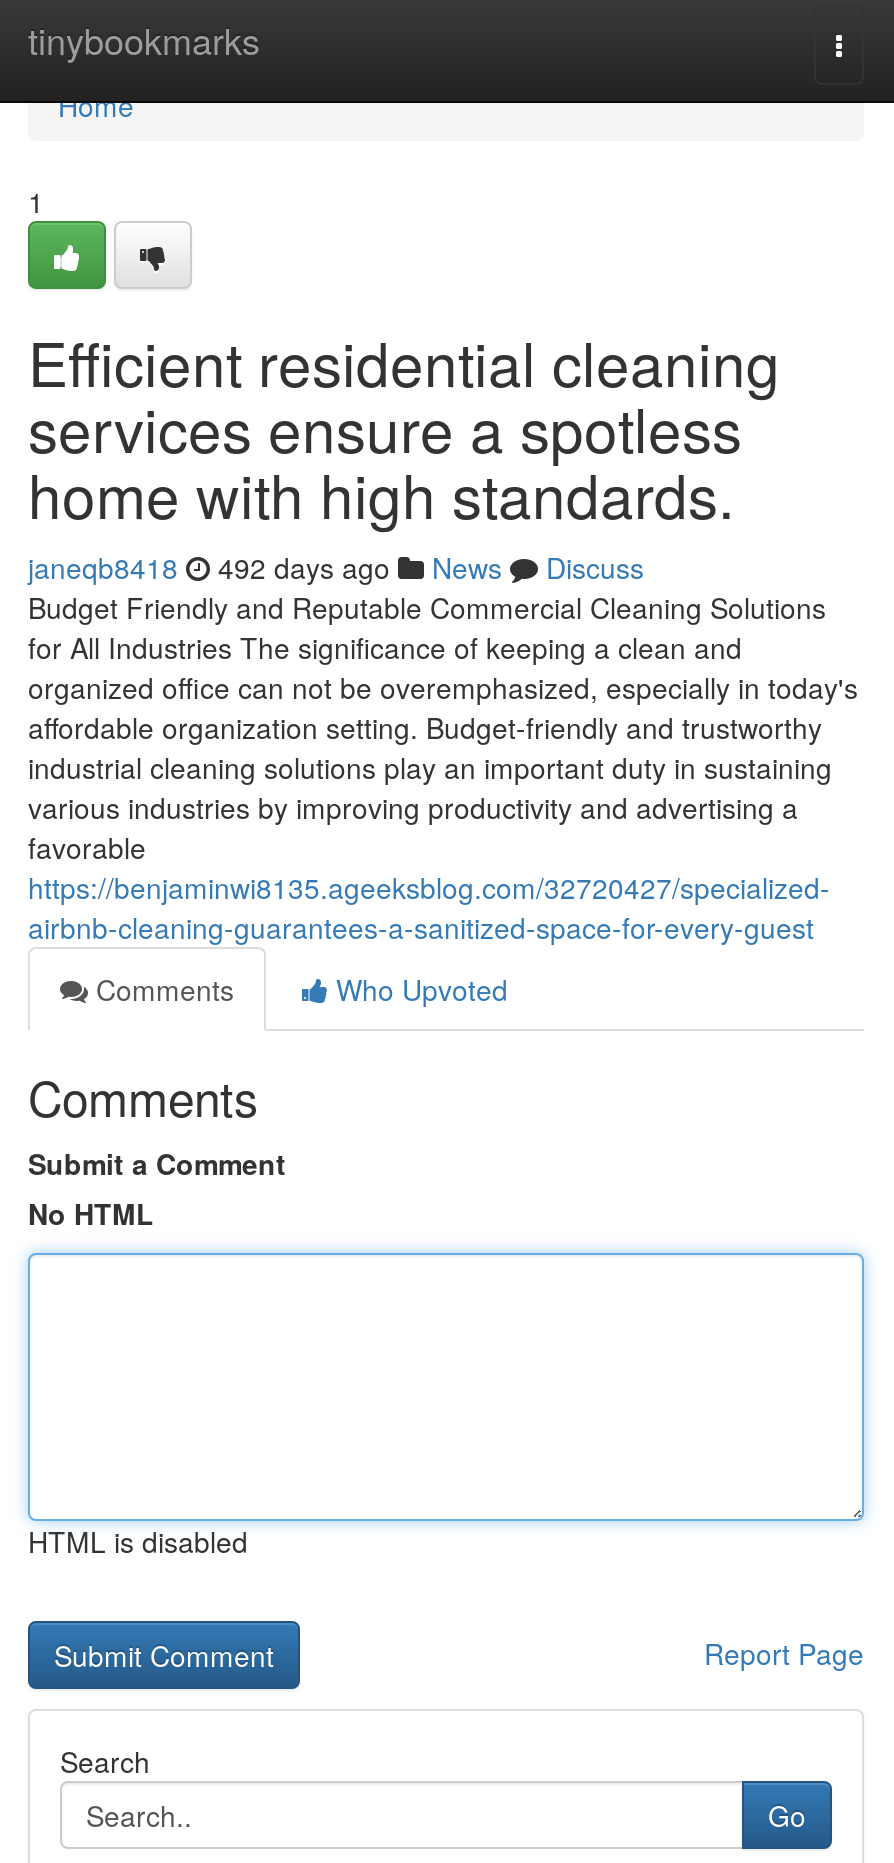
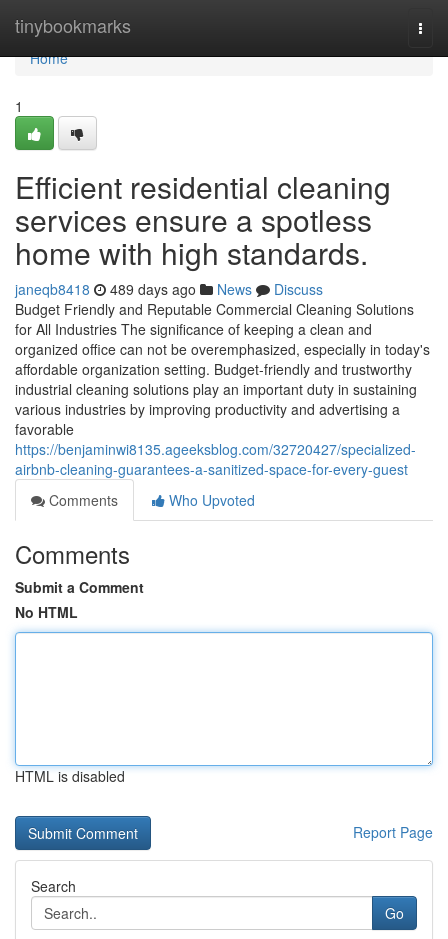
- janeqb8418 492 days ago News Discuss
+ janeqb8418 489 days ago News Discuss
